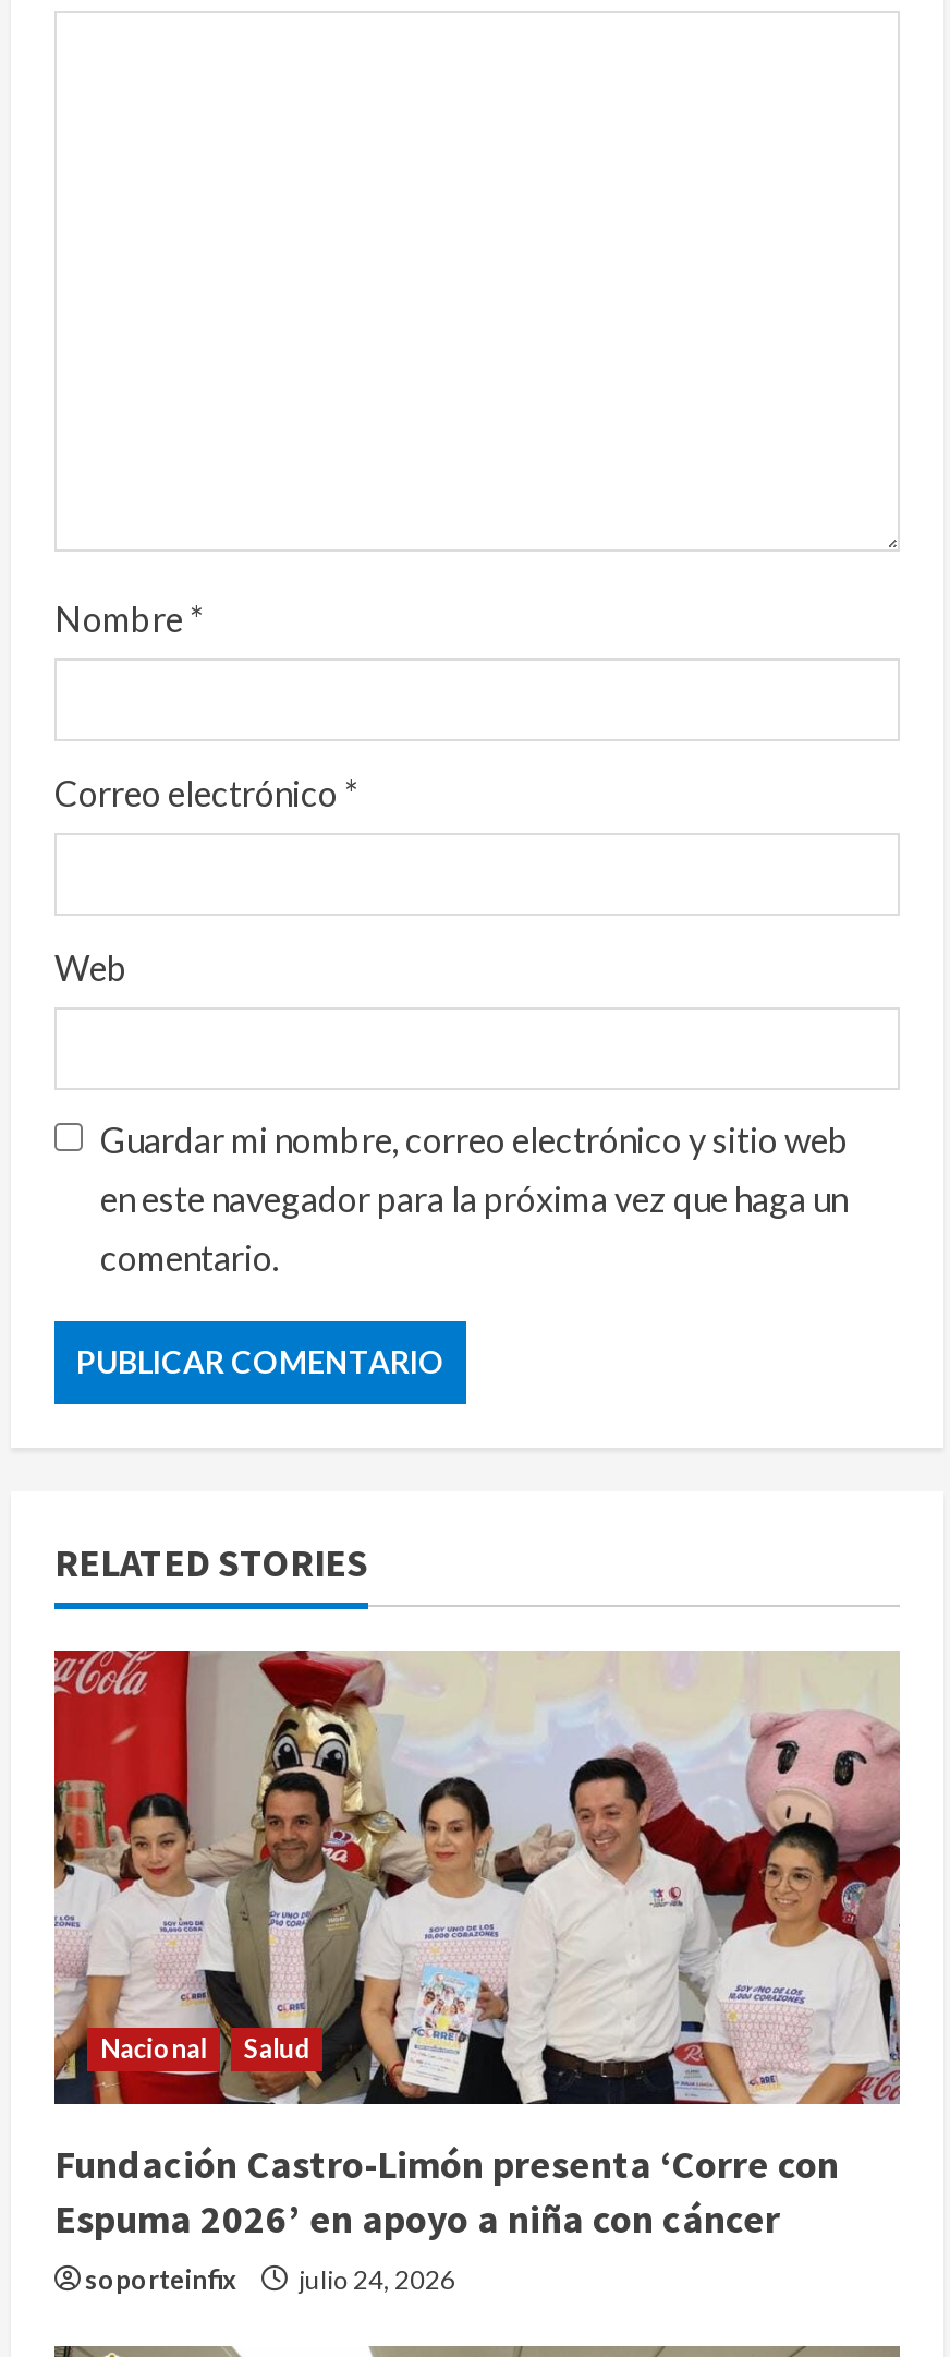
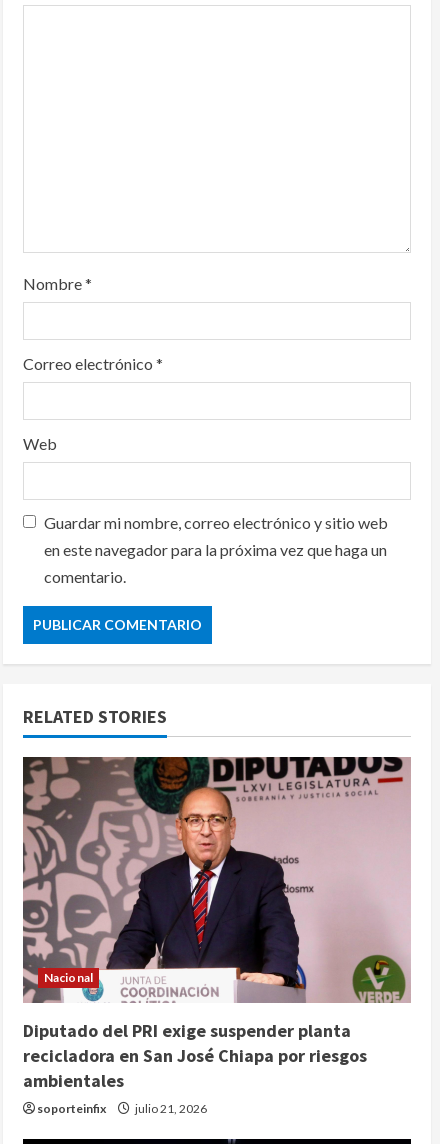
- [image]
- Salud
- Fundación Castro-Limón presenta ‘Corre con
- Espuma 2026’ en apoyo a niña con cáncer
+ [image]
+ Diputado del PRI exige suspender planta
+ recicladora en San José Chiapa por riesgos
+ ambientales

- soporteinfix julio 24, 2026
+ soporteinfix julio 21, 2026
